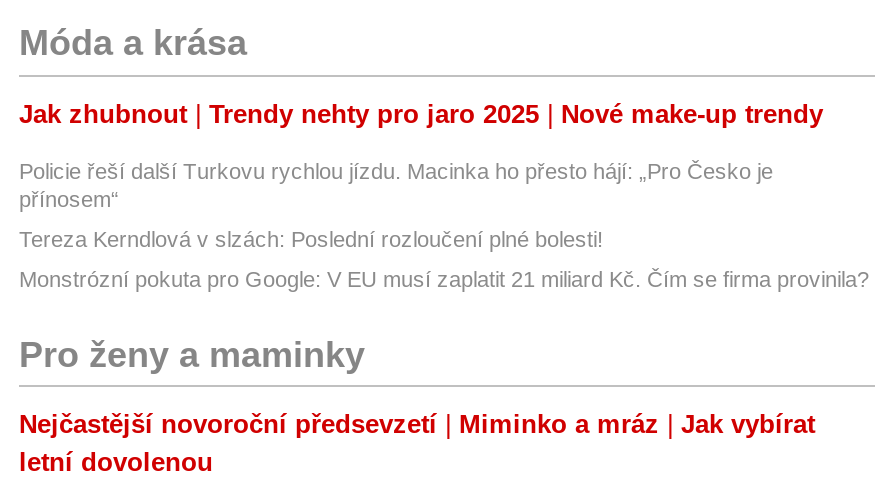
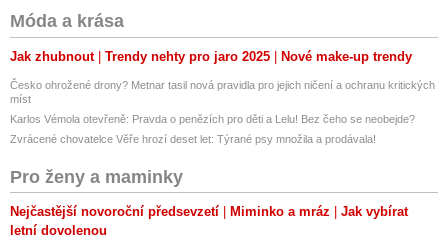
- Policie řeší další Turkovu rychlou jízdu. Macinka ho přesto hájí: „Pro Česko je
- přínosem“
+ Česko ohrožené drony? Metnar tasil nová pravidla pro jejich ničení a ochranu kritických
+ míst

- Tereza Kerndlová v slzách: Poslední rozloučení plné bolesti!
+ Karlos Vémola otevřeně: Pravda o penězích pro děti a Lelu! Bez čeho se neobejde?

- Monstrózní pokuta pro Google: V EU musí zaplatit 21 miliard Kč. Čím se firma provinila?
+ Zvrácené chovatelce Věře hrozí deset let: Týrané psy množila a prodávala!
